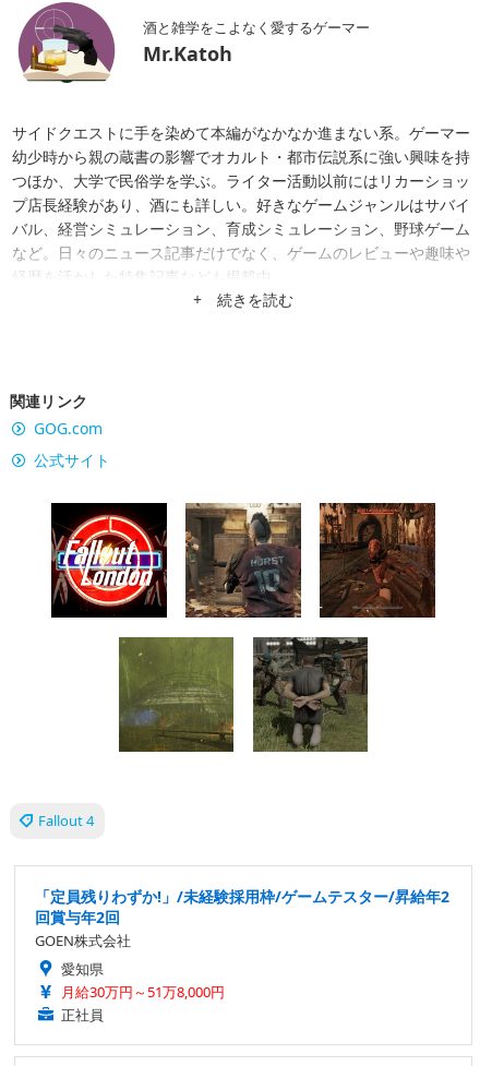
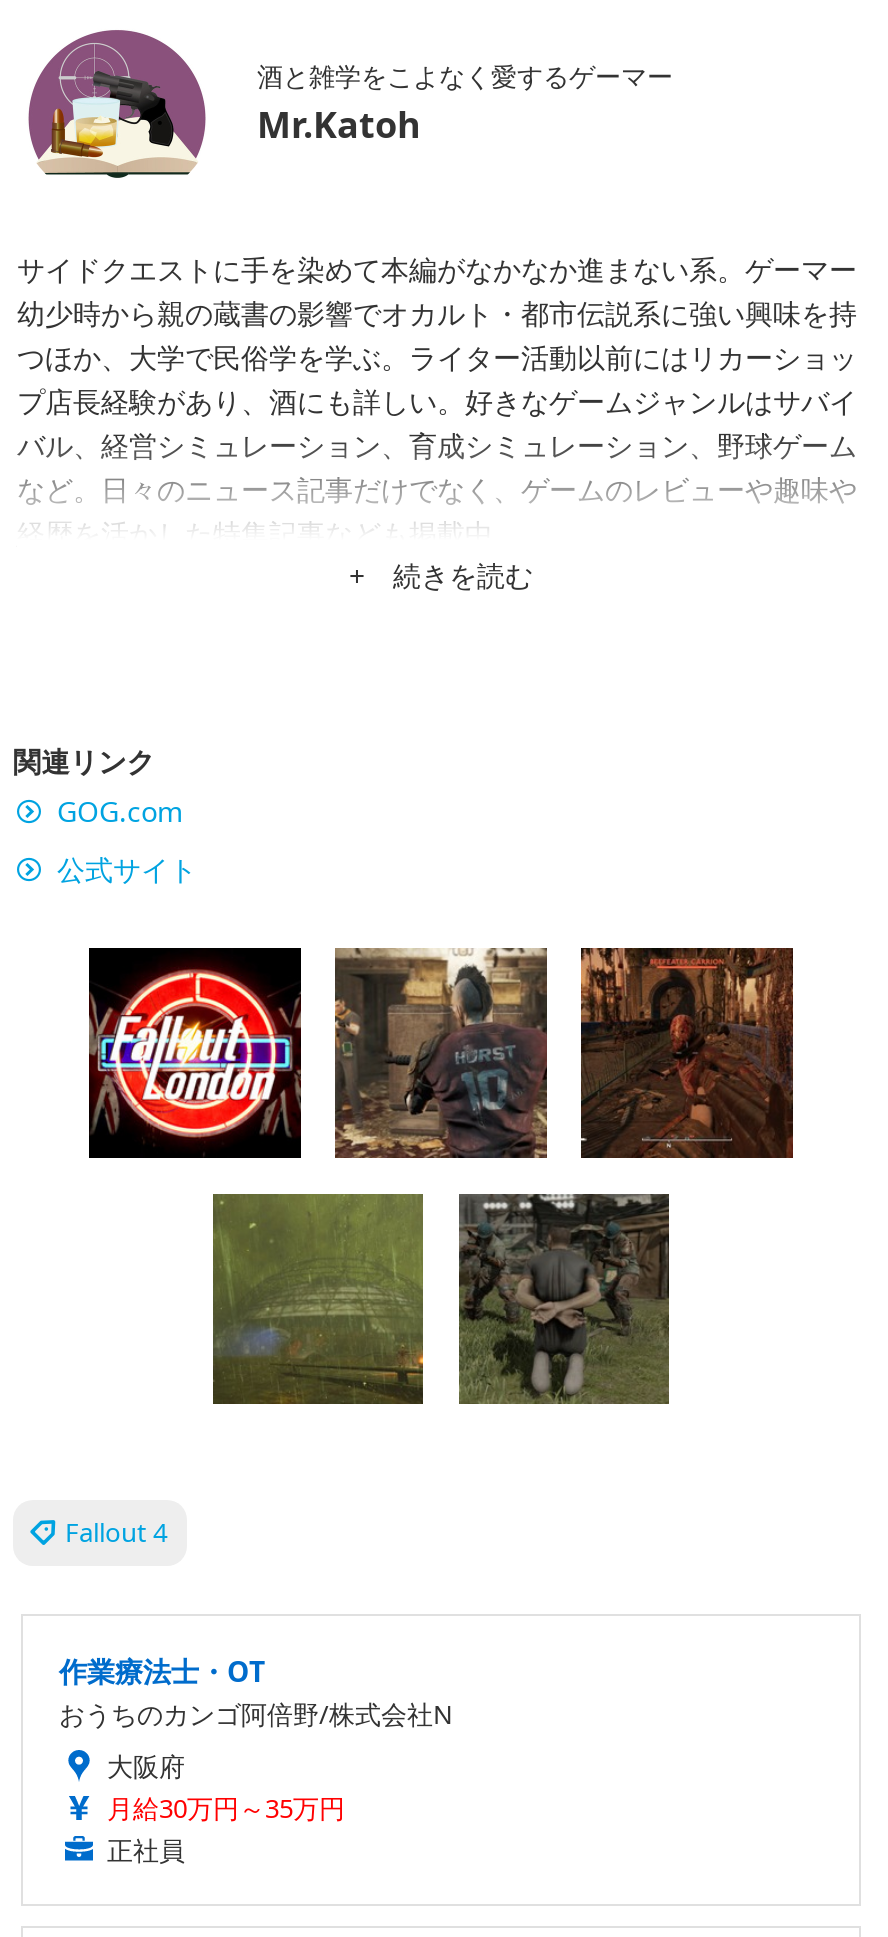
- 「定員残りわずか!」/未経験採用枠/ゲームテスター/昇給年2
- 回賞与年2回
- GOEN株式会社
- 愛知県
- 月給30万円～51万8,000円
+ 作業療法士・OT
+ おうちのカンゴ阿倍野/株式会社N
+ 大阪府
+ 月給30万円～35万円
